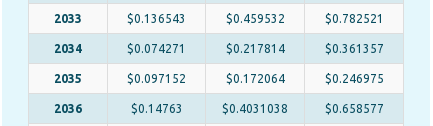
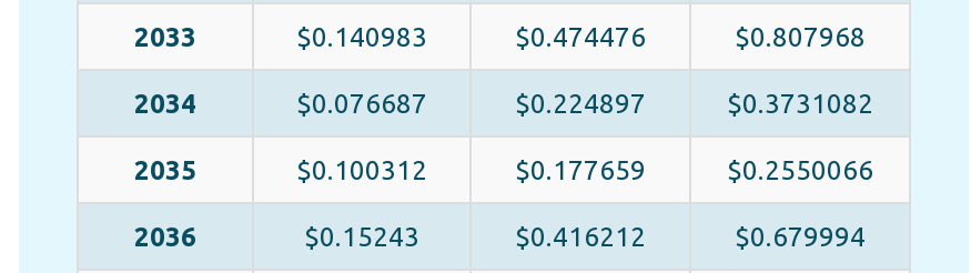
- $0.136543
+ $0.140983

- $0.459532
+ $0.474476

- $0.782521
+ $0.807968

- $0.074271
+ $0.076687

- $0.217814
+ $0.224897

- $0.361357
+ $0.3731082

- $0.097152
+ $0.100312

- $0.172064
+ $0.177659

- $0.246975
+ $0.2550066

- $0.14763
+ $0.15243

- $0.4031038
+ $0.416212

- $0.658577
+ $0.679994
